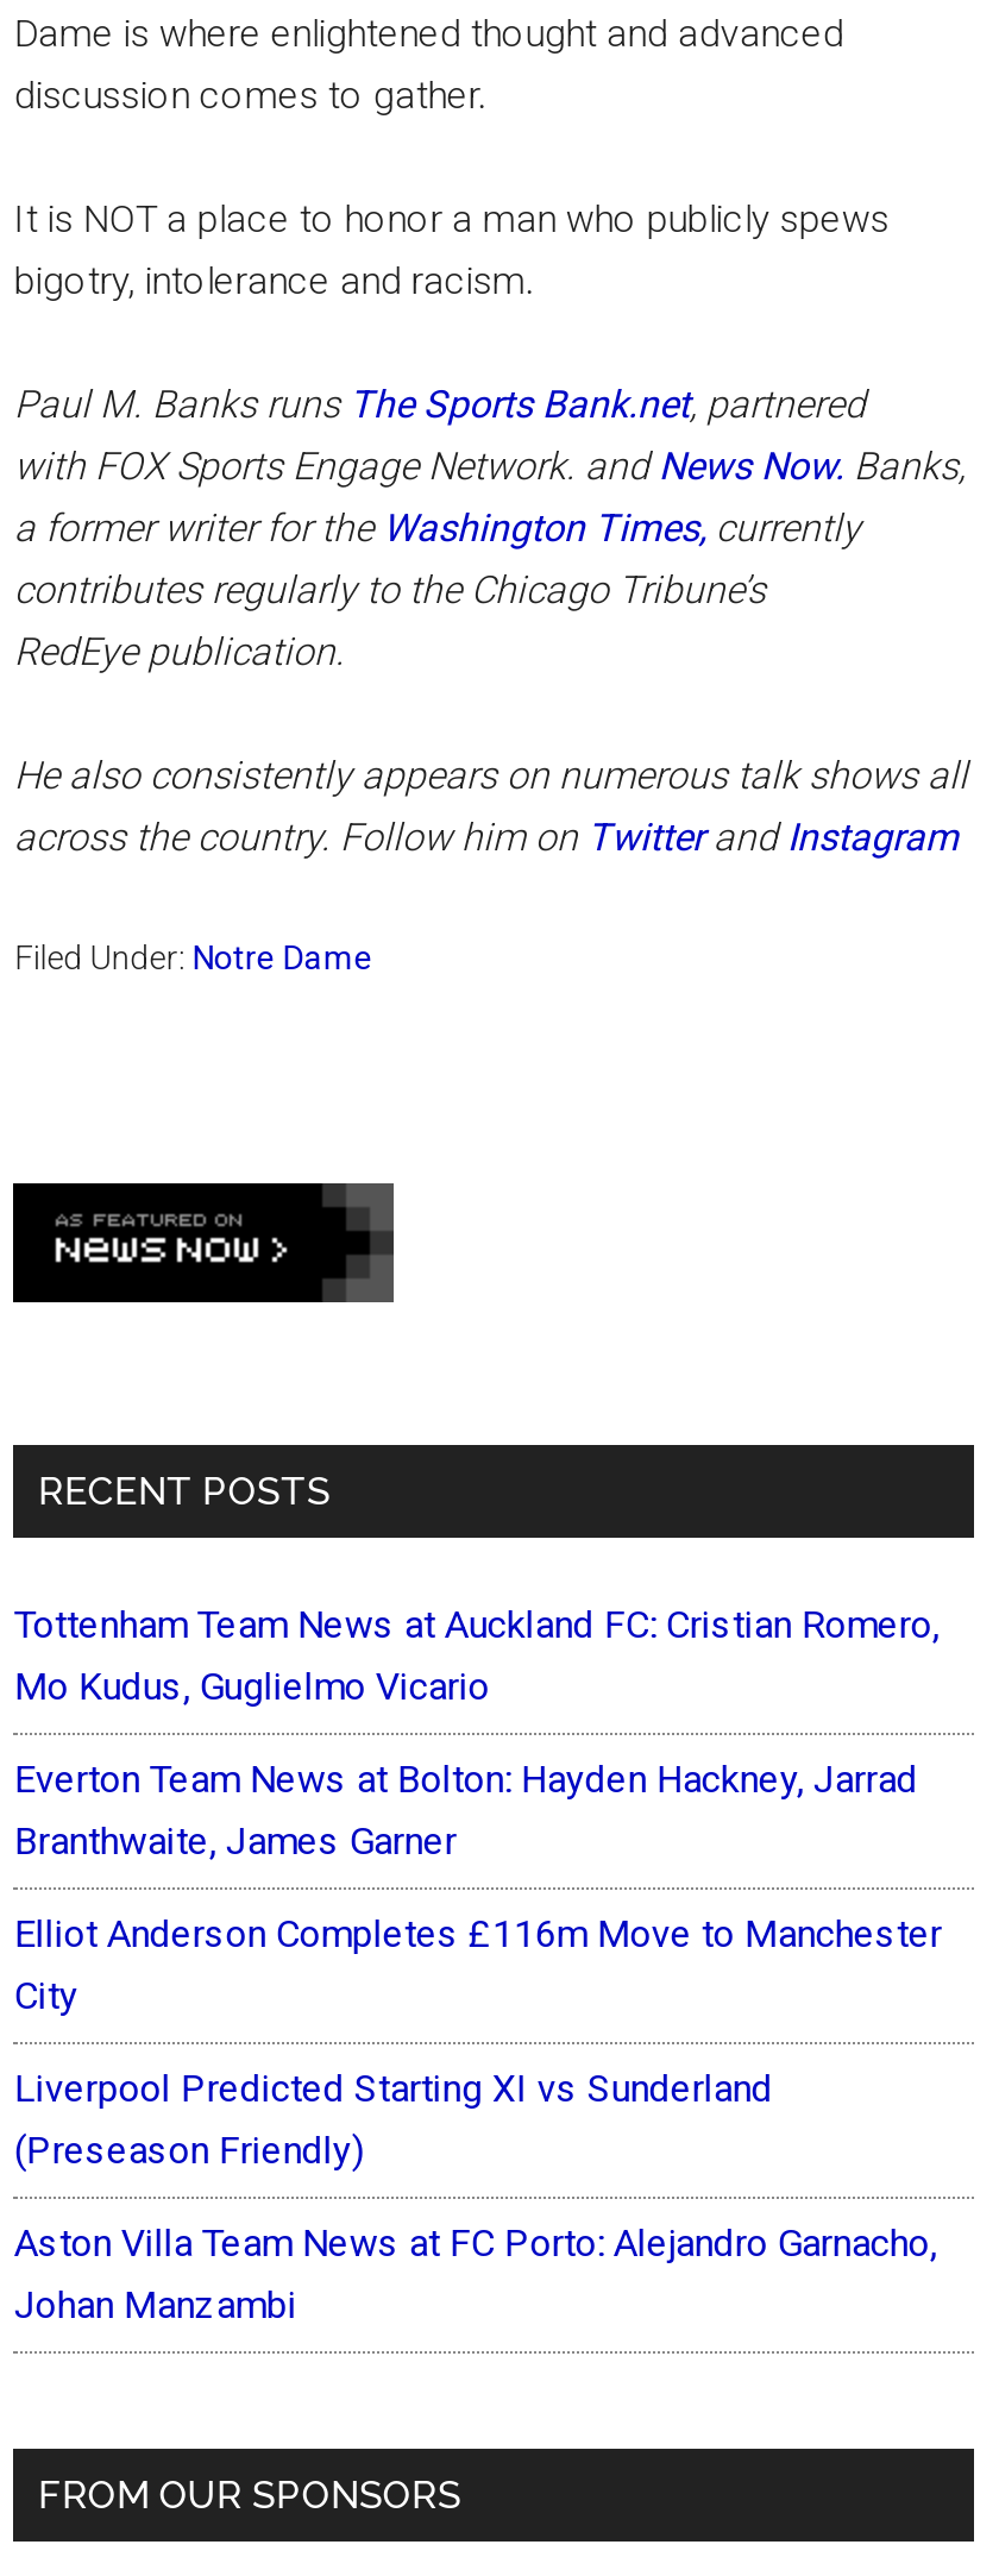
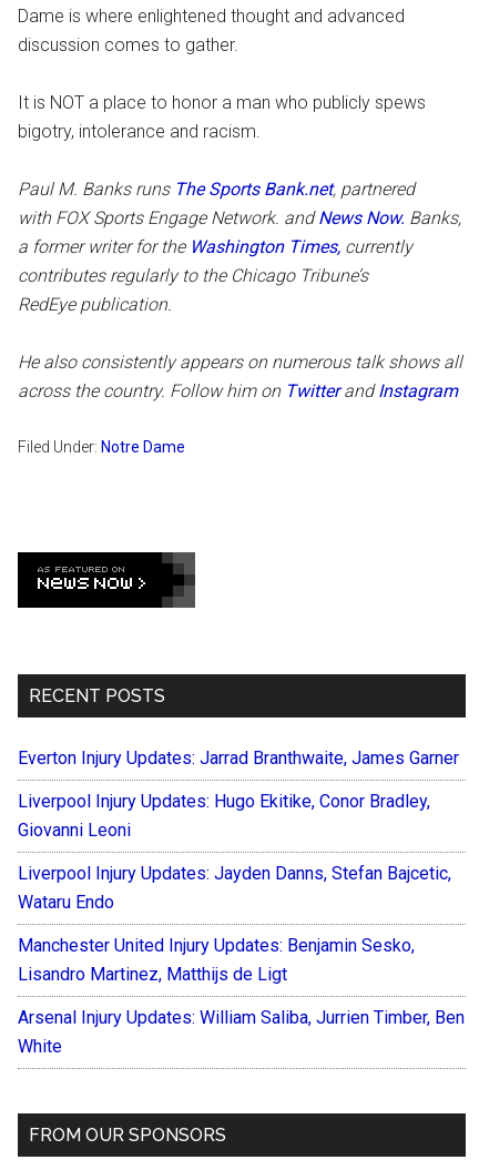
- Tottenham Team News at Auckland FC: Cristian Romero,
- Mo Kudus, Guglielmo Vicario
+ Everton Injury Updates: Jarrad Branthwaite, James Garner

- Everton Team News at Bolton: Hayden Hackney, Jarrad
- Branthwaite, James Garner
+ Liverpool Injury Updates: Hugo Ekitike, Conor Bradley,
+ Giovanni Leoni

- Elliot Anderson Completes £116m Move to Manchester
- City
+ Liverpool Injury Updates: Jayden Danns, Stefan Bajcetic,
+ Wataru Endo

- Liverpool Predicted Starting XI vs Sunderland
- (Preseason Friendly)
+ Manchester United Injury Updates: Benjamin Sesko,
+ Lisandro Martinez, Matthijs de Ligt

- Aston Villa Team News at FC Porto: Alejandro Garnacho,
- Johan Manzambi
+ Arsenal Injury Updates: William Saliba, Jurrien Timber, Ben
+ White
